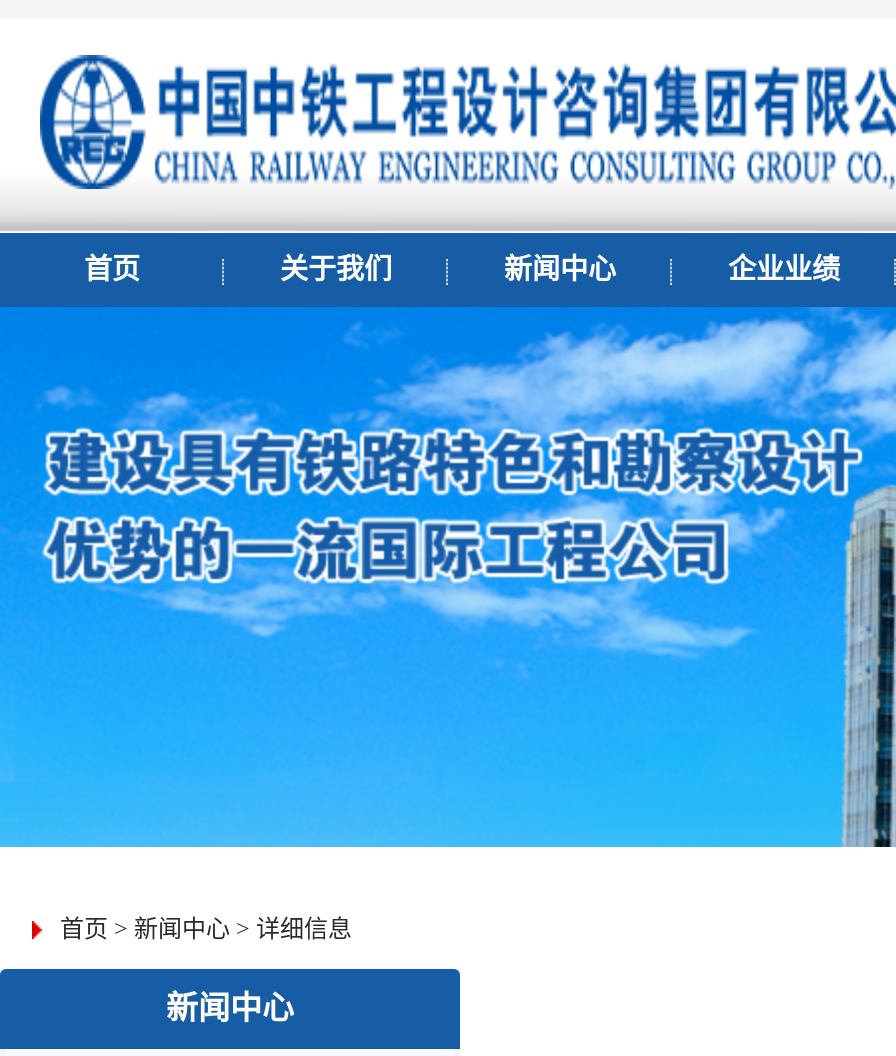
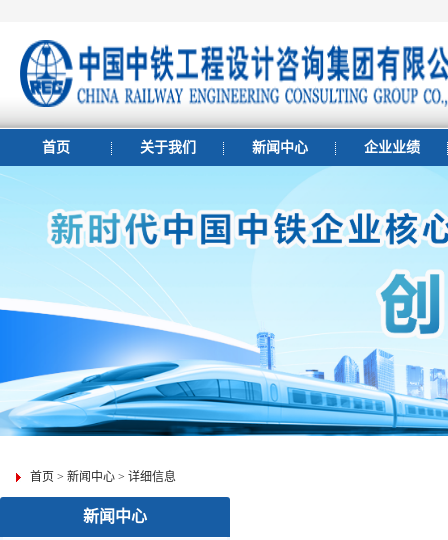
- [image]
+ [image]
